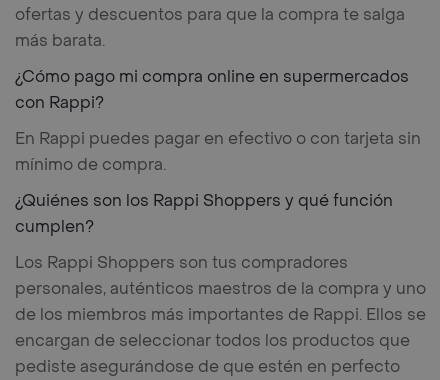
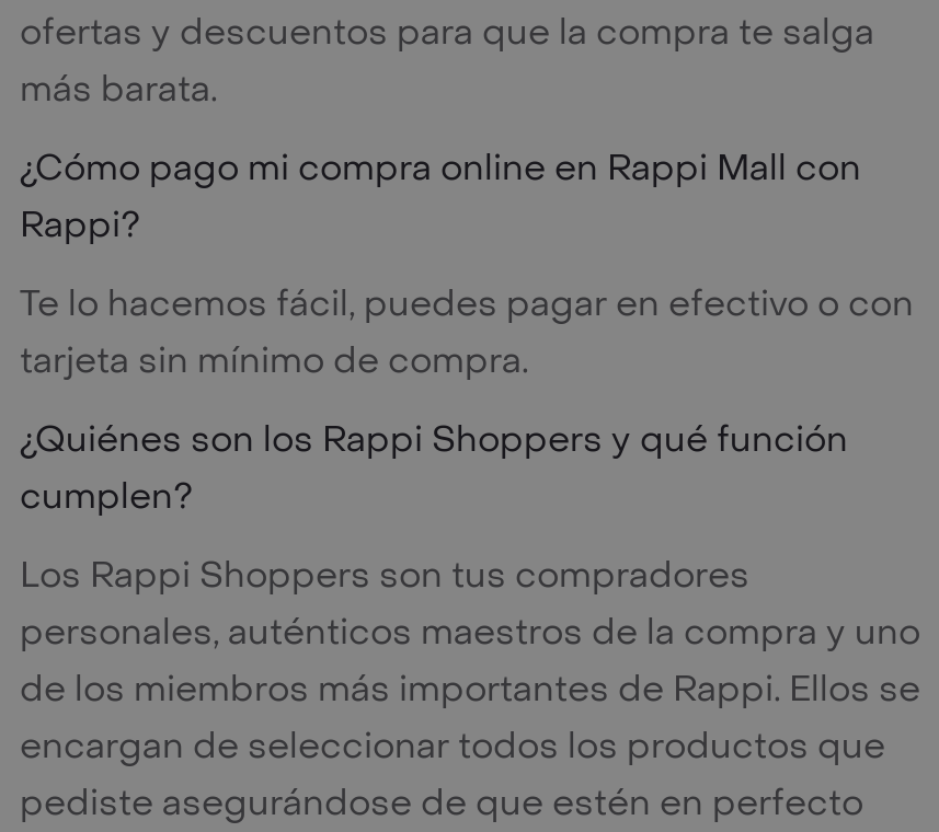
- ¿Cómo pago mi compra online en supermercados
- con Rappi?
+ ¿Cómo pago mi compra online en Rappi Mall con
+ Rappi?

- En Rappi puedes pagar en efectivo o con tarjeta sin
- mínimo de compra.
+ Te lo hacemos fácil, puedes pagar en efectivo o con
+ tarjeta sin mínimo de compra.
